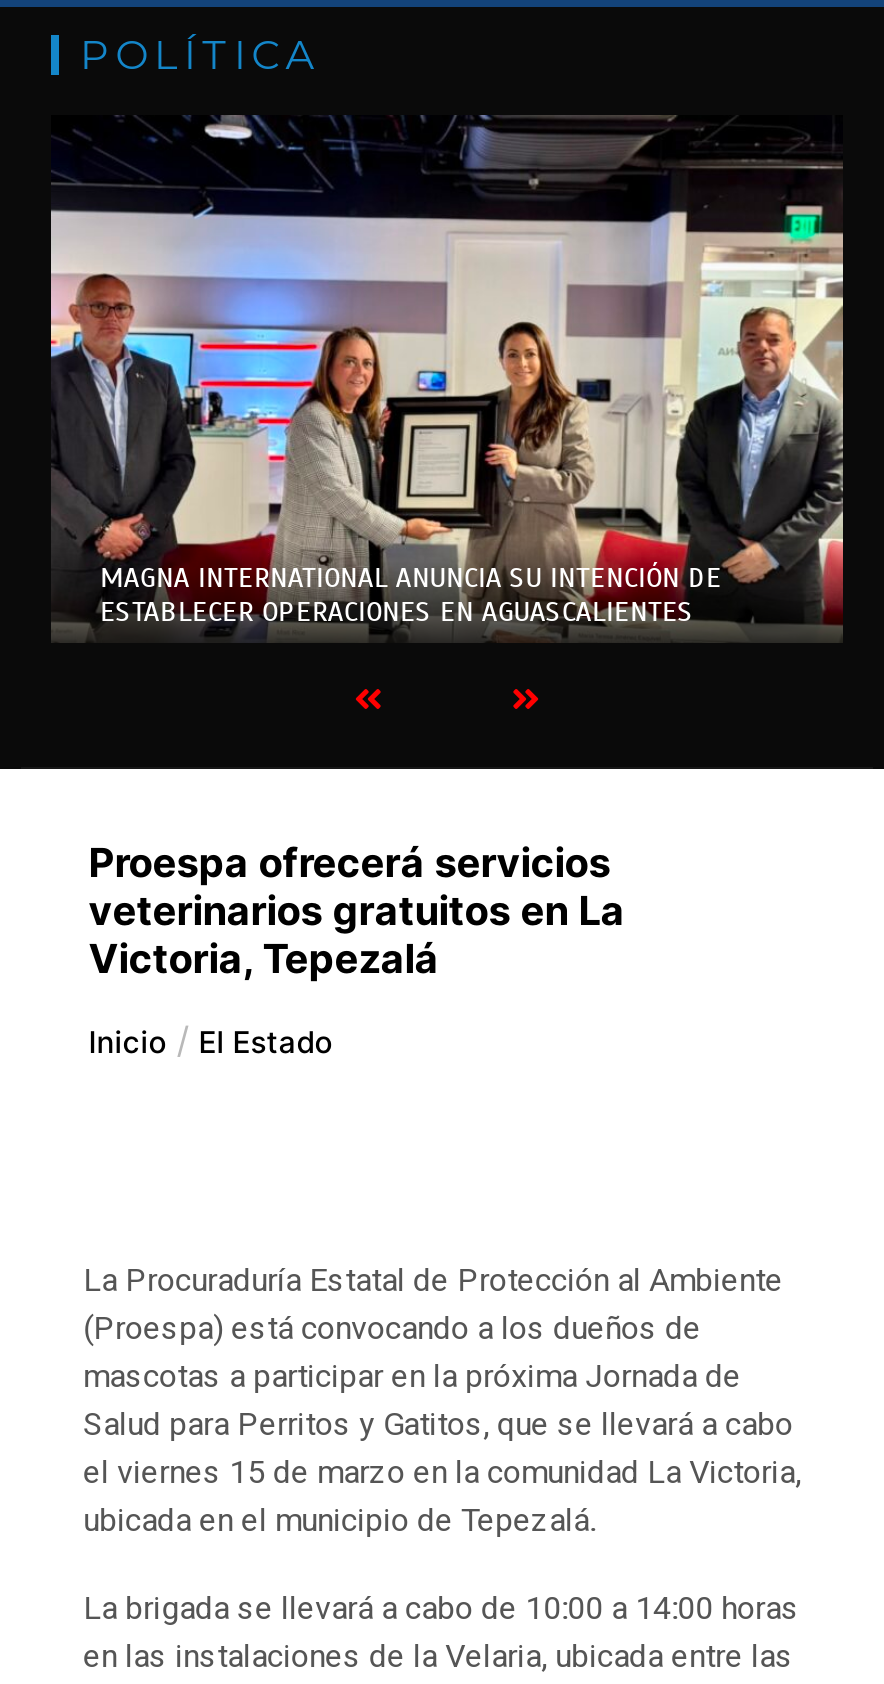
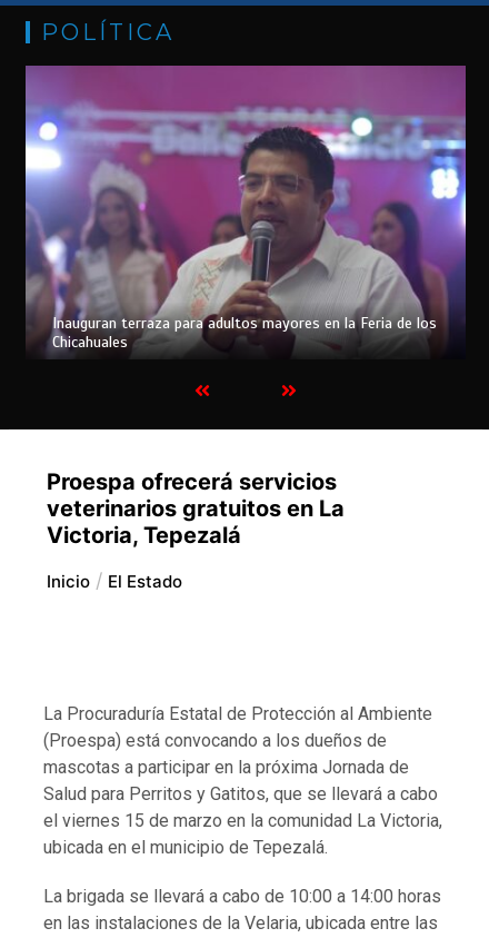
- [image]
- MAGNA INTERNATIONAL ANUNCIA SU INTENCIÓN DE
- ESTABLECER OPERACIONES EN AGUASCALIENTES
+ [image]
+ Inauguran terraza para adultos mayores en la Feria de los
+ Chicahuales
